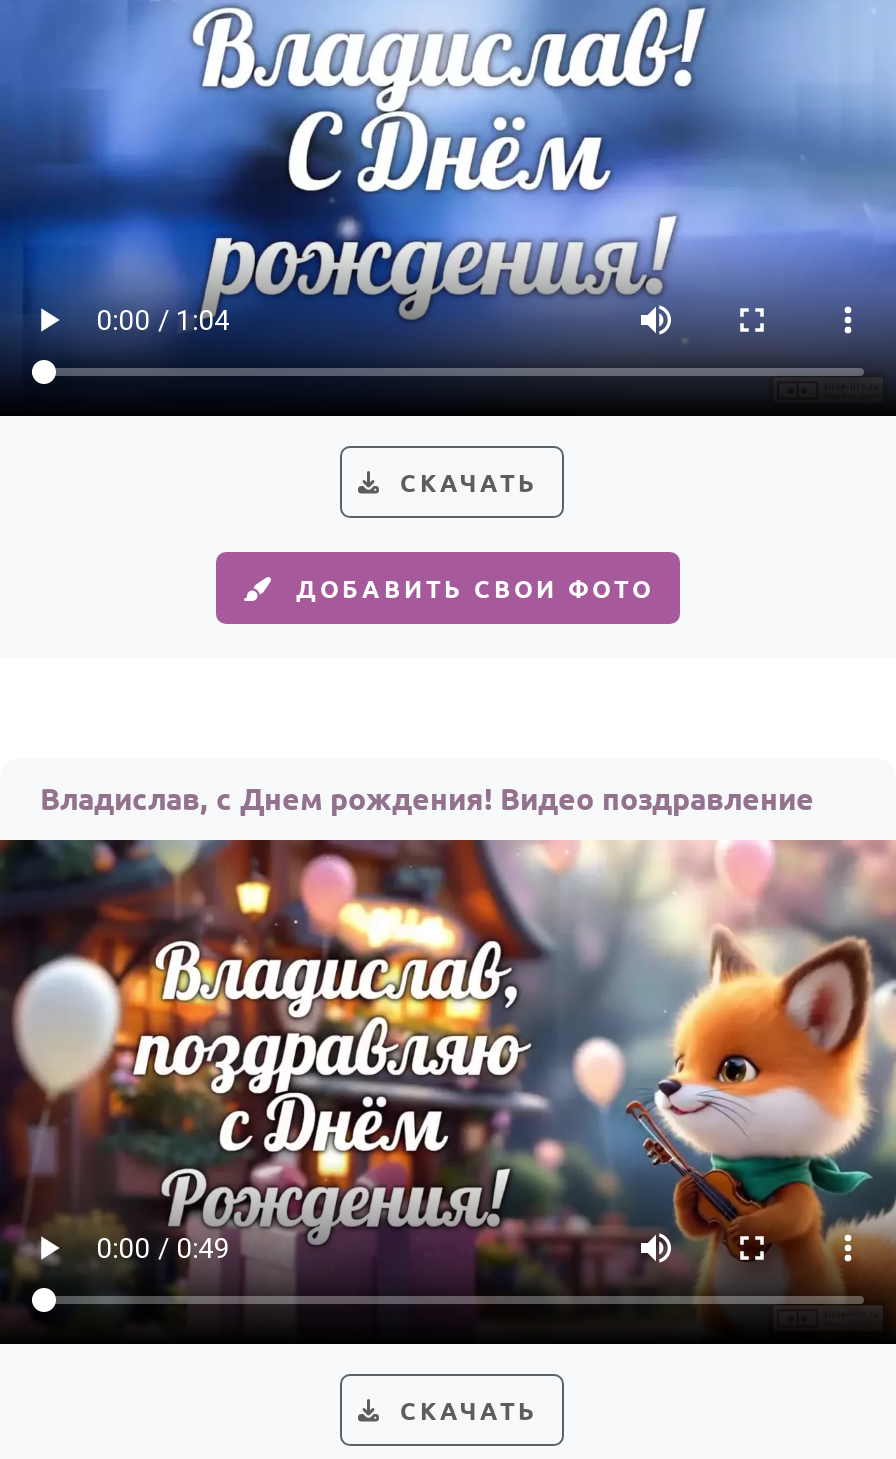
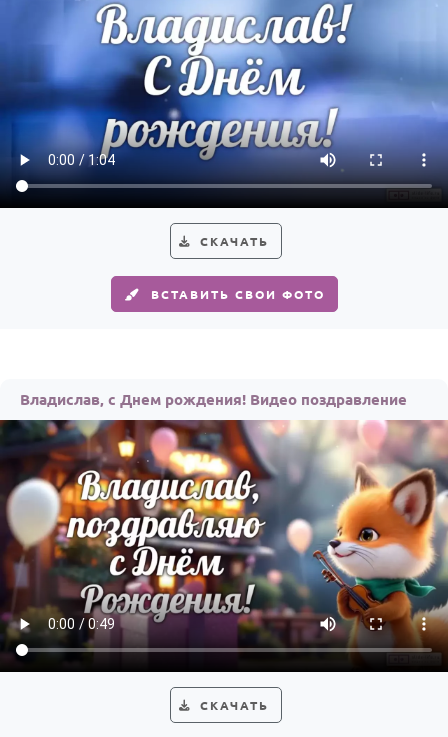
- ДОБАВИТЬ СВОИ ФОТО
+ ВСТАВИТЬ СВОИ ФОТО
